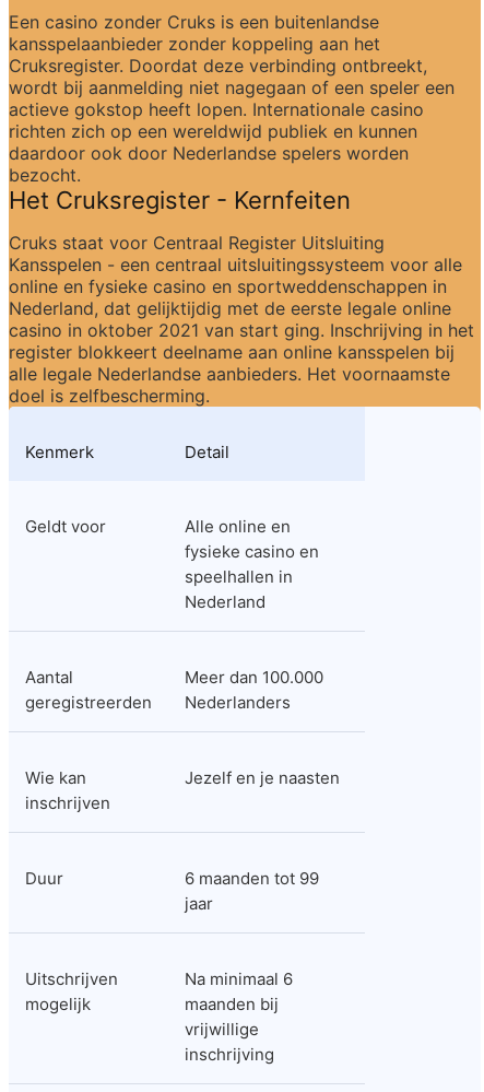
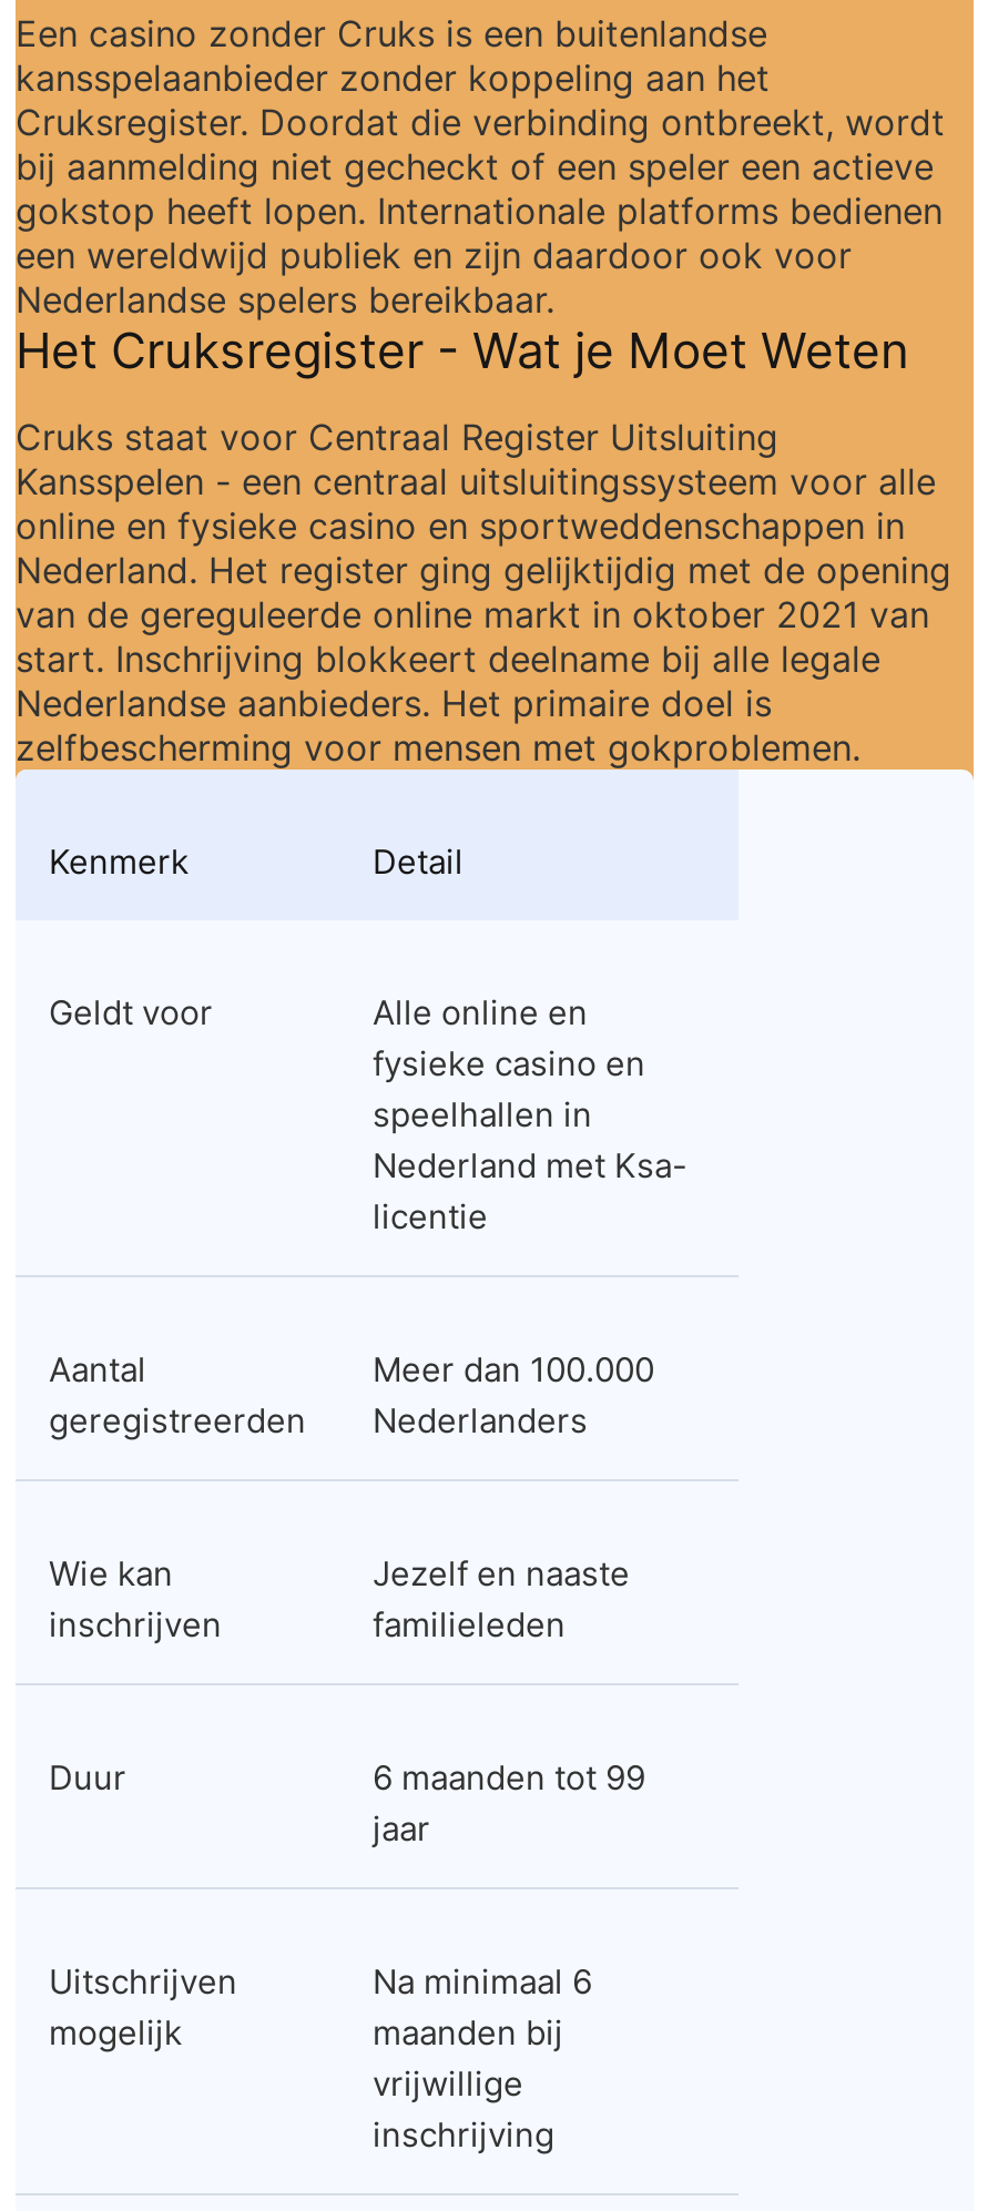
- Cruksregister. Doordat deze verbinding ontbreekt,
- wordt bij aanmelding niet nagegaan of een speler een
- actieve gokstop heeft lopen. Internationale casino
- richten zich op een wereldwijd publiek en kunnen
- daardoor ook door Nederlandse spelers worden
- bezocht.
- Het Cruksregister - Kernfeiten
+ Cruksregister. Doordat die verbinding ontbreekt, wordt
+ bij aanmelding niet gecheckt of een speler een actieve
+ gokstop heeft lopen. Internationale platforms bedienen
+ een wereldwijd publiek en zijn daardoor ook voor
+ Nederlandse spelers bereikbaar.
+ Het Cruksregister - Wat je Moet Weten

moved up: Cruks staat voor Centraal Register Uitsluiting | Kansspelen - een centraal uitsluitingssysteem voor alle | online en fysieke casino en sportweddenschappen in

- Nederland, dat gelijktijdig met de eerste legale online
- casino in oktober 2021 van start ging. Inschrijving in het
- register blokkeert deelname aan online kansspelen bij
- alle legale Nederlandse aanbieders. Het voornaamste
- doel is zelfbescherming.
+ Nederland. Het register ging gelijktijdig met de opening
+ van de gereguleerde online markt in oktober 2021 van
+ start. Inschrijving blokkeert deelname bij alle legale
+ Nederlandse aanbieders. Het primaire doel is
+ zelfbescherming voor mensen met gokproblemen.

moved up: Kenmerk | Detail | Geldt voor | Alle online en | fysieke casino en | speelhallen in

- Nederland
+ Nederland met Ksa-
+ licentie

- Jezelf en je naasten
+ Jezelf en naaste
+ familieleden
